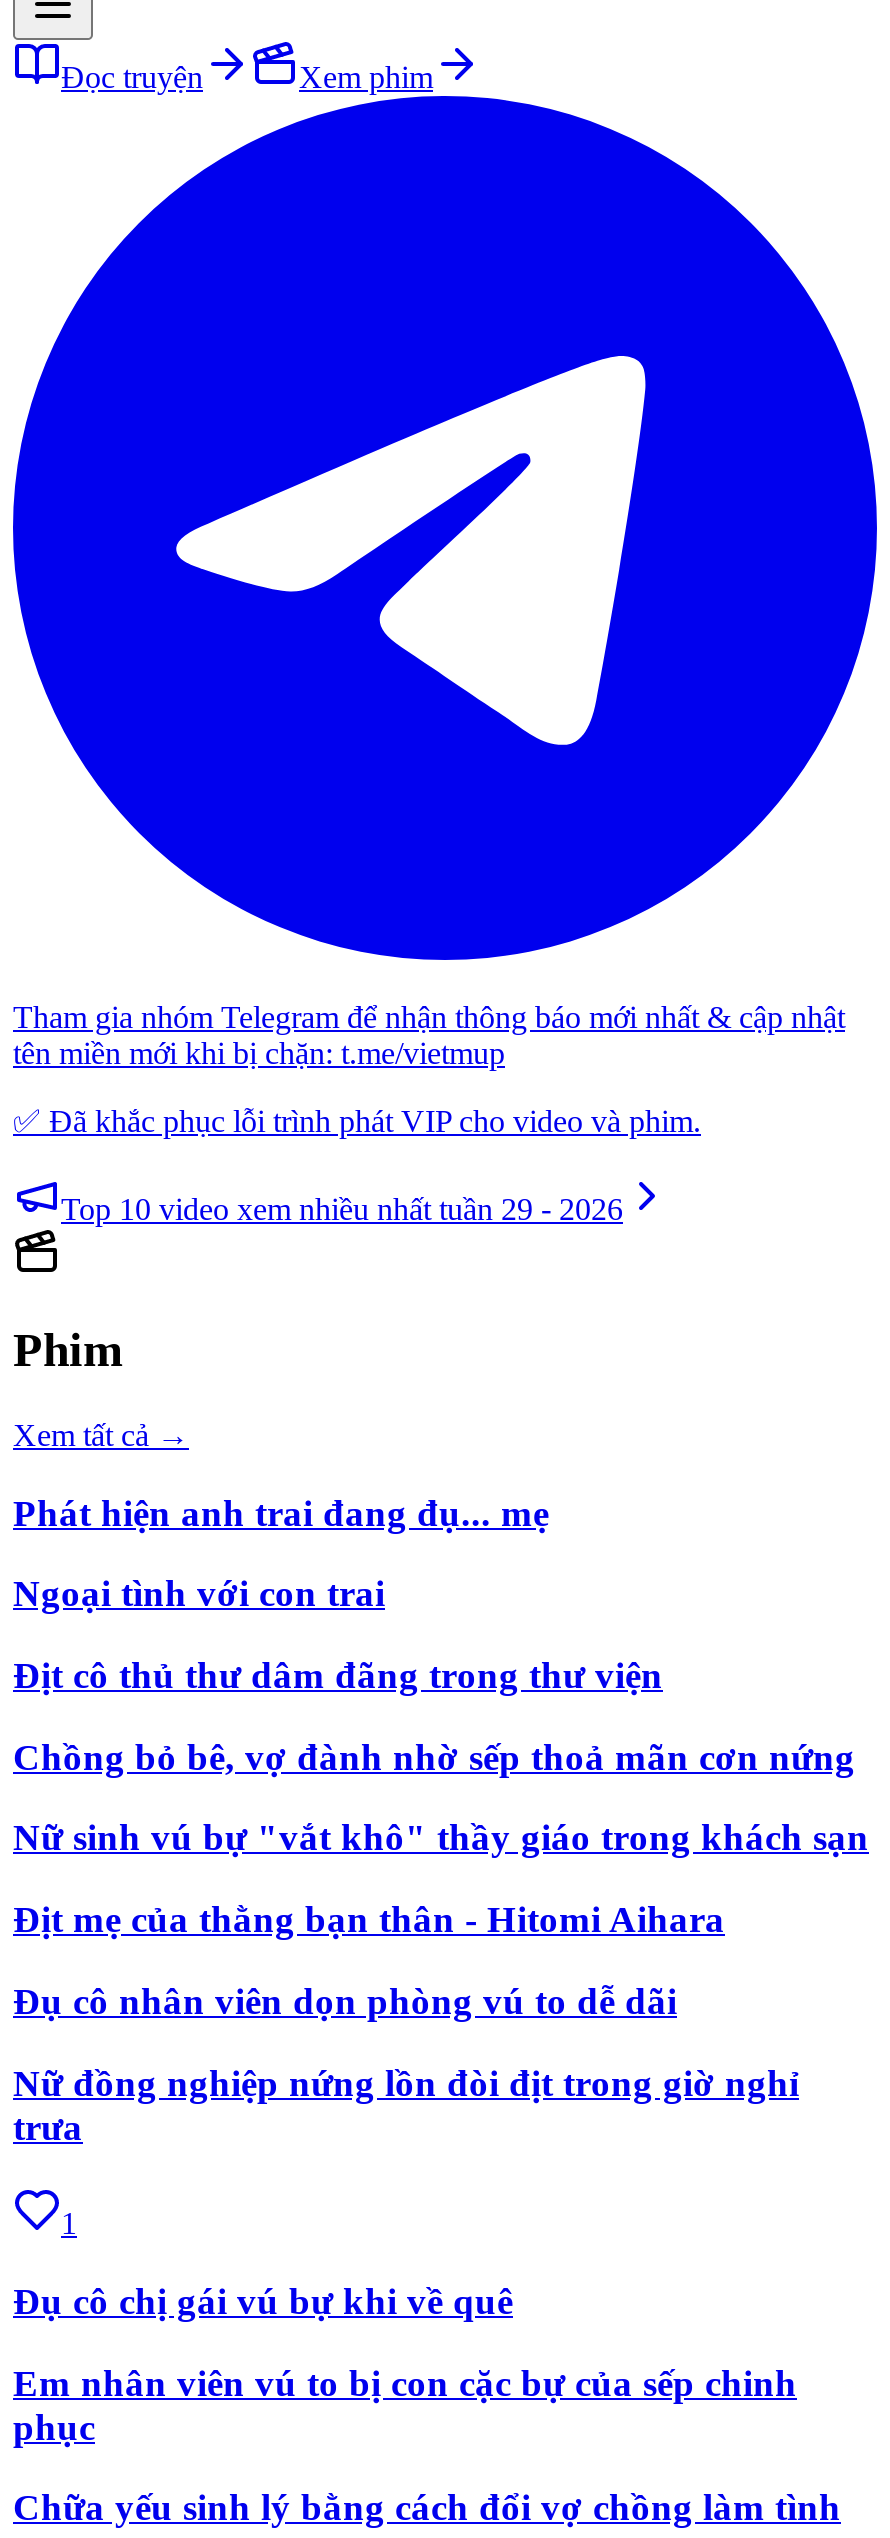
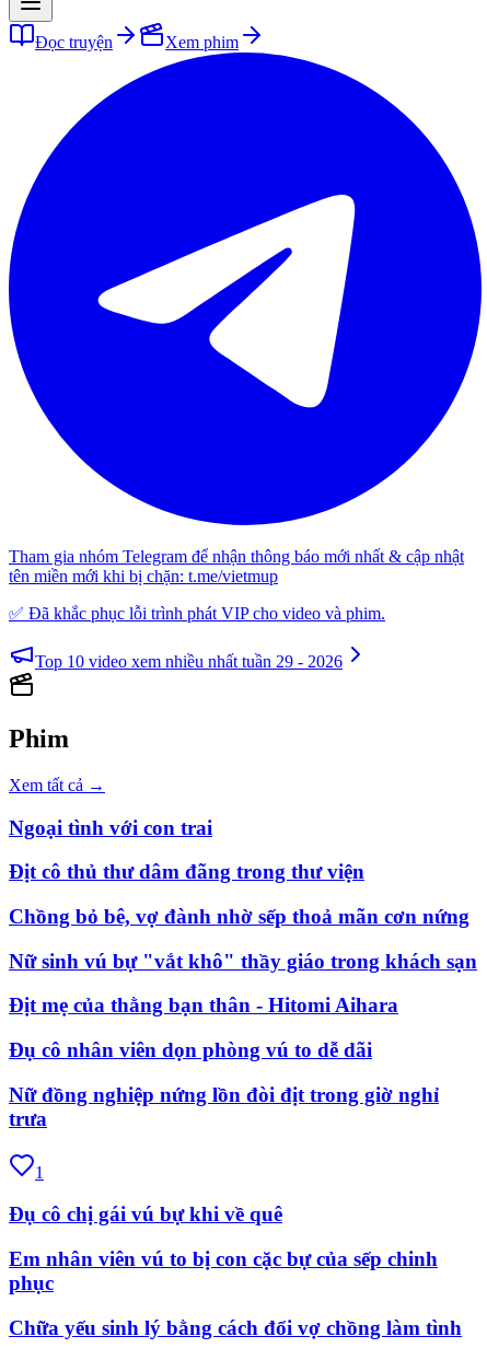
- Phát hiện anh trai đang đụ... mẹ
